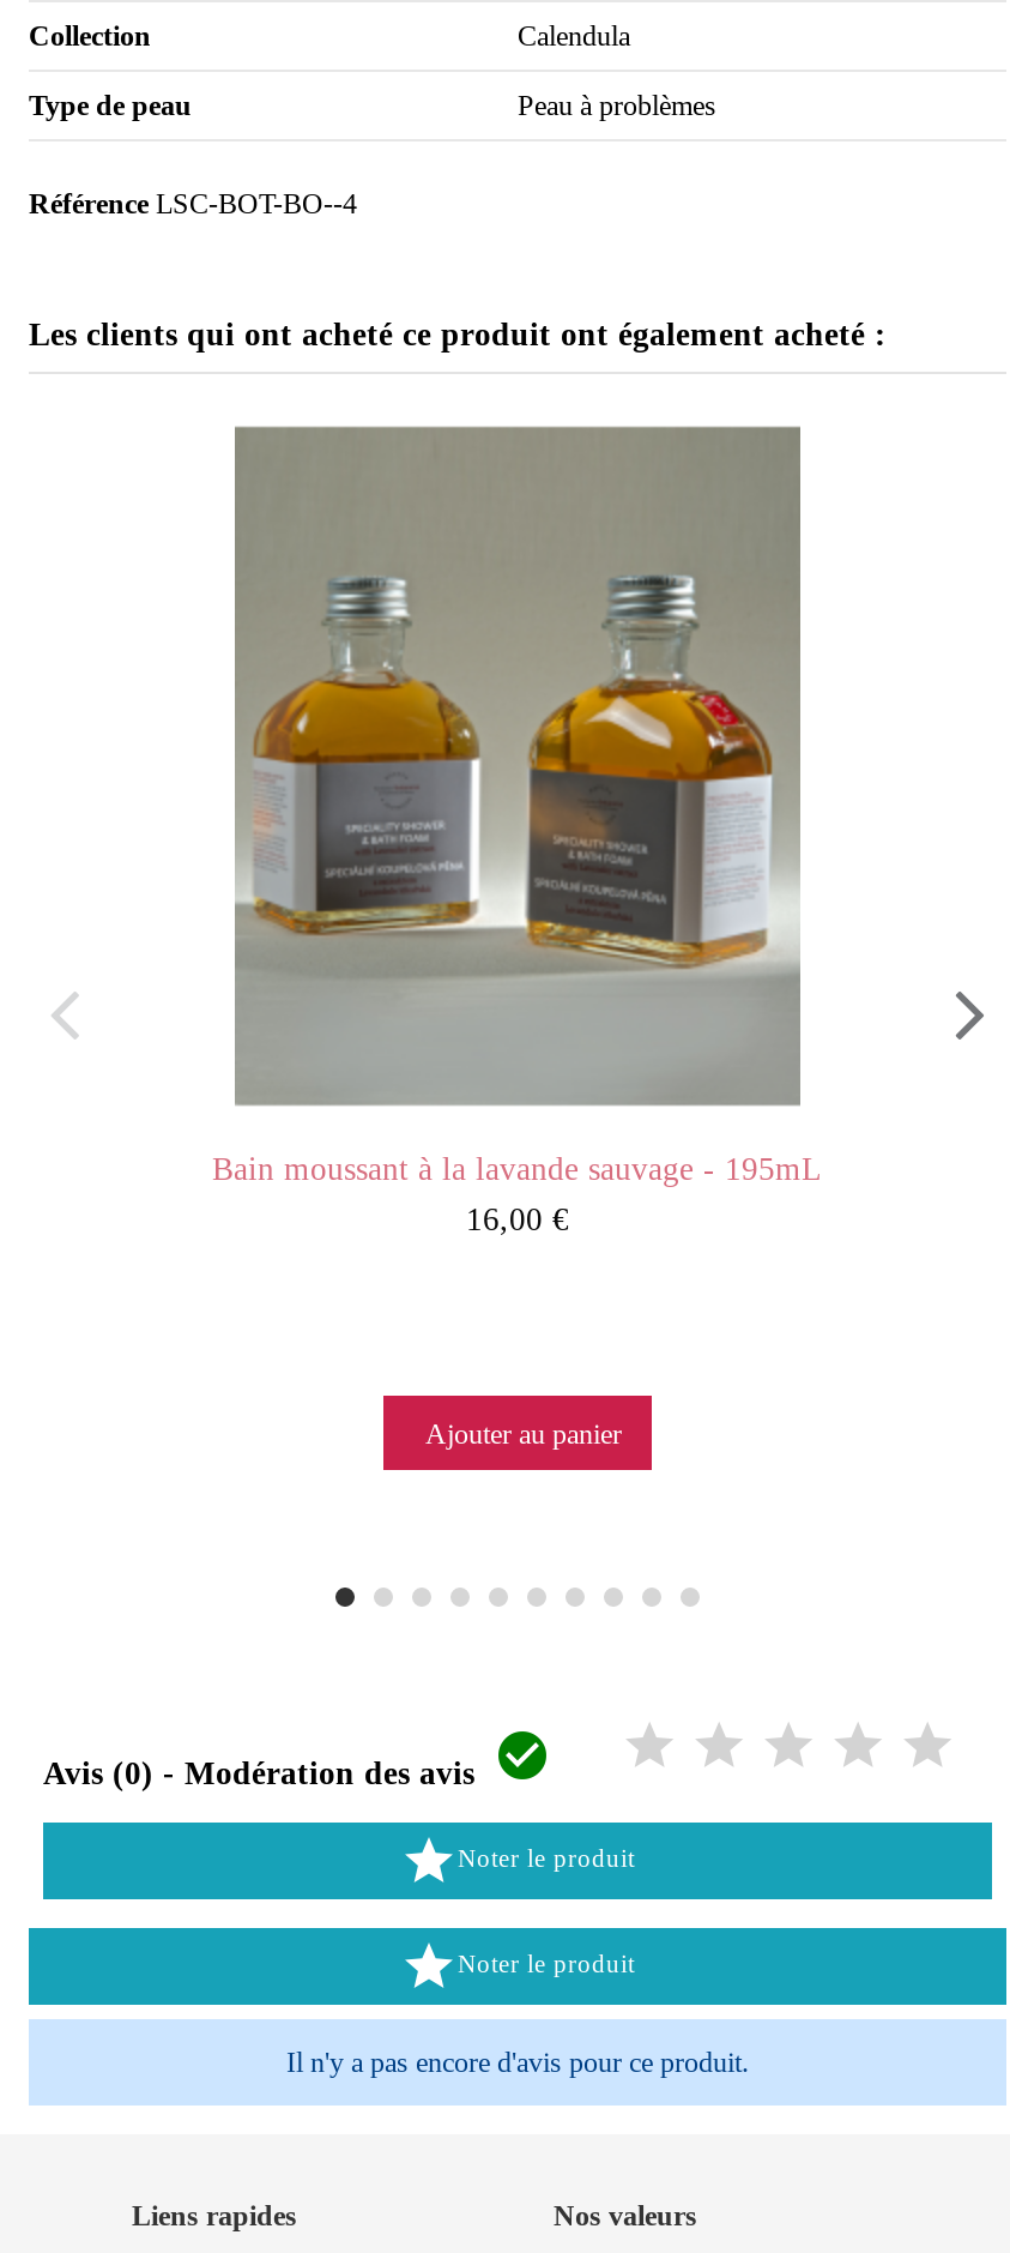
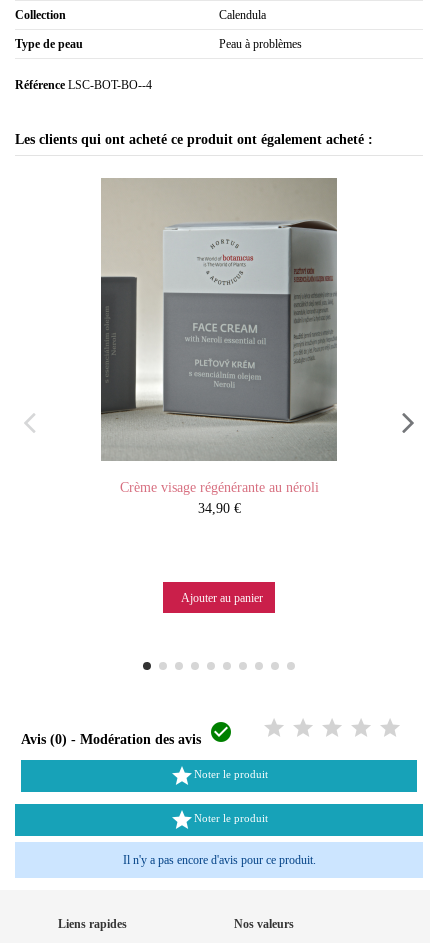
- [image]
+ [image]

- Bain moussant à la lavande sauvage - 195mL
- 16,00 €
+ Crème visage régénérante au néroli
+ 34,90 €
